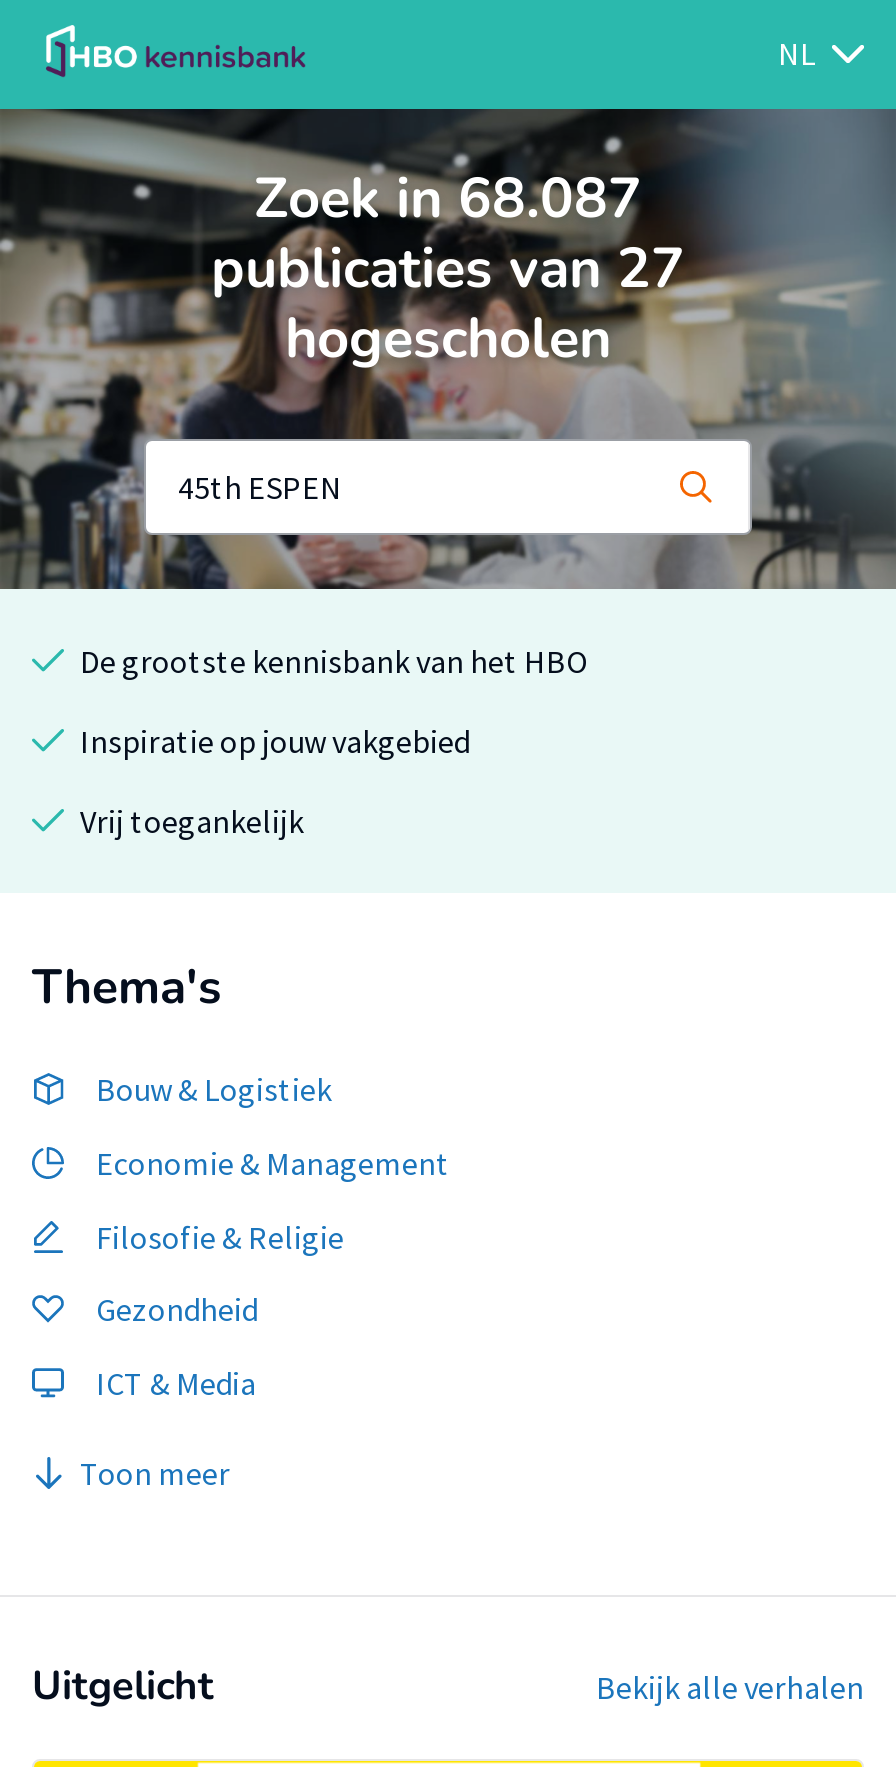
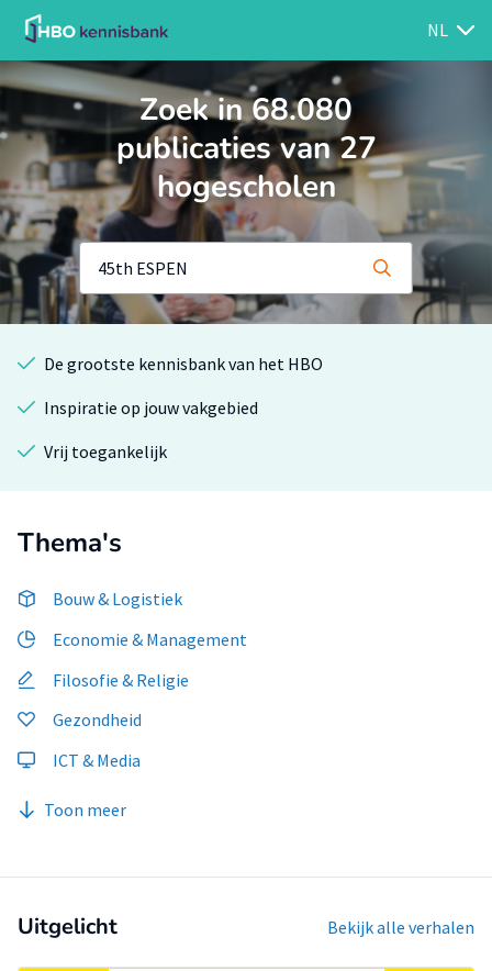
- Zoek in 68.087
+ Zoek in 68.080
